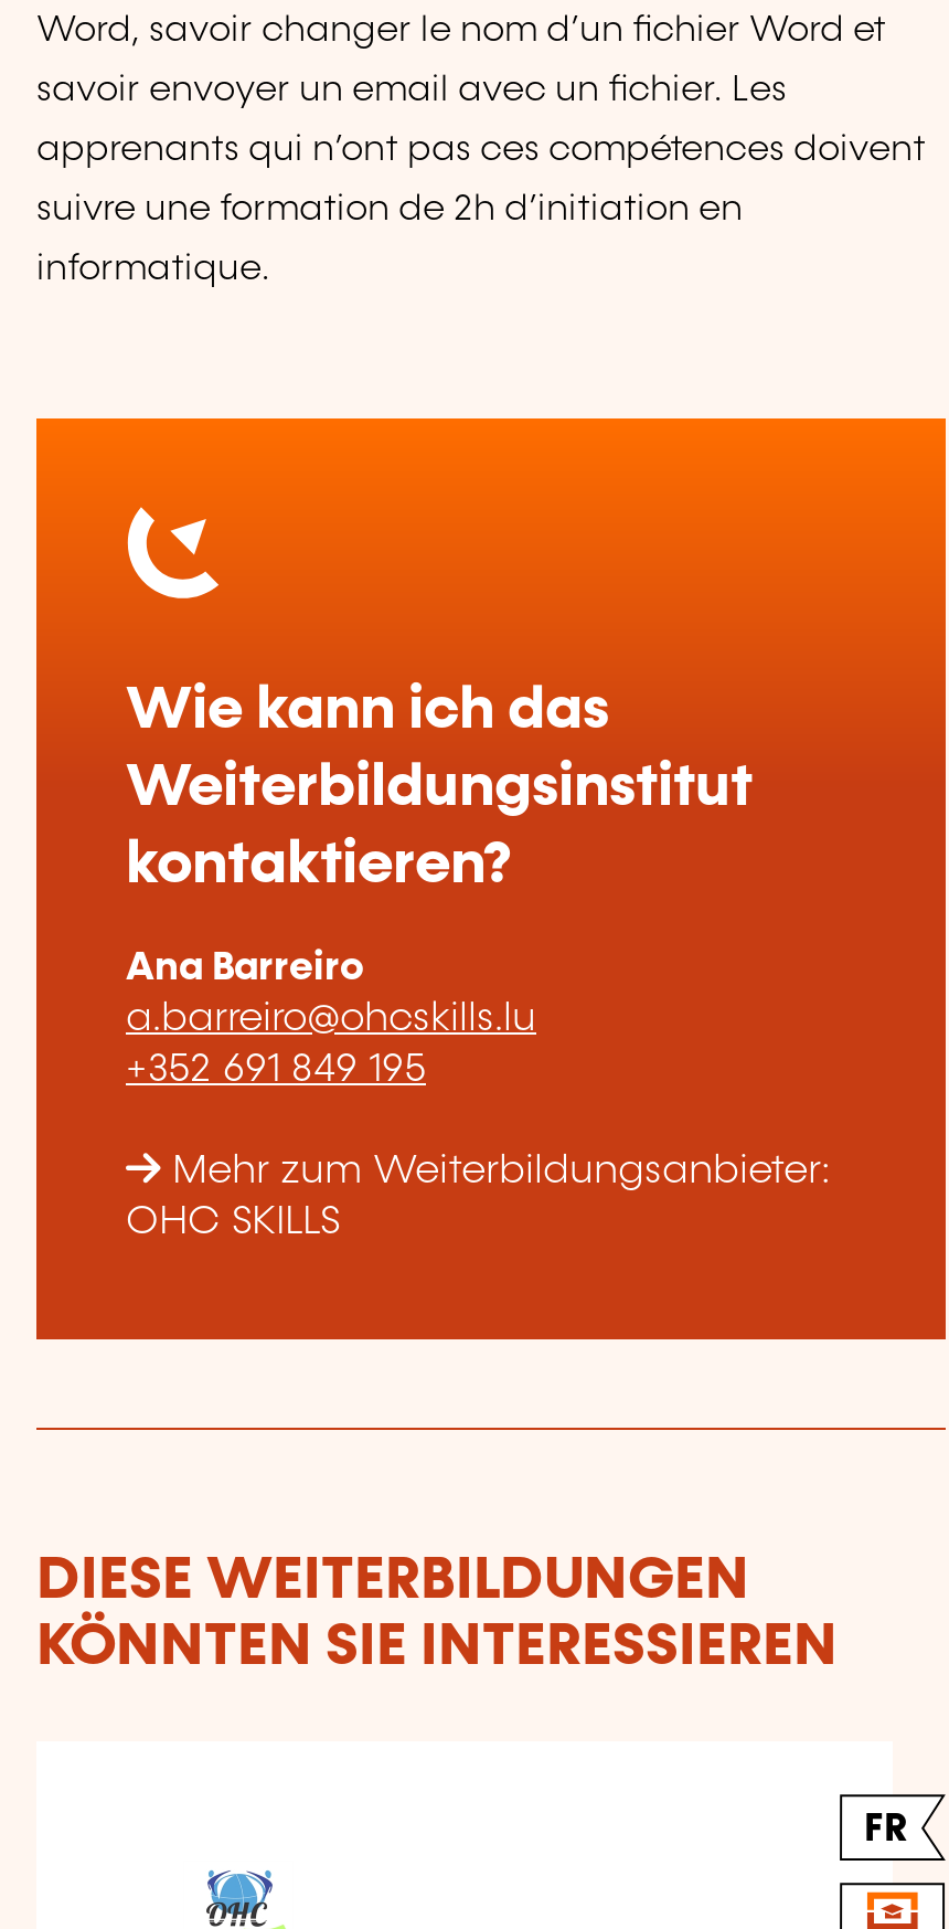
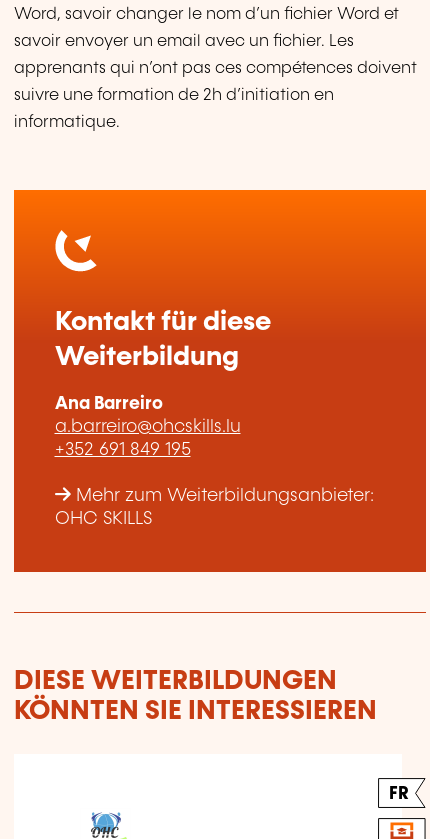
- Wie kann ich das
- Weiterbildungsinstitut
- kontaktieren?
+ Kontakt für diese
+ Weiterbildung
